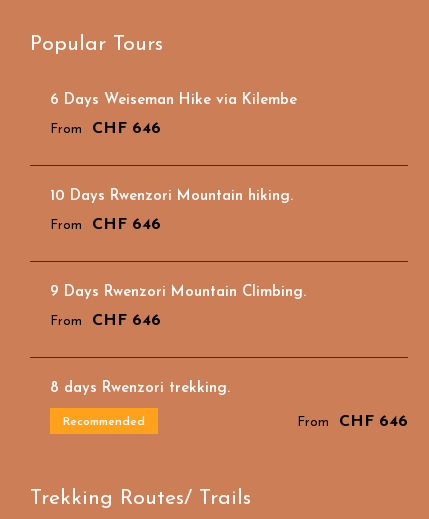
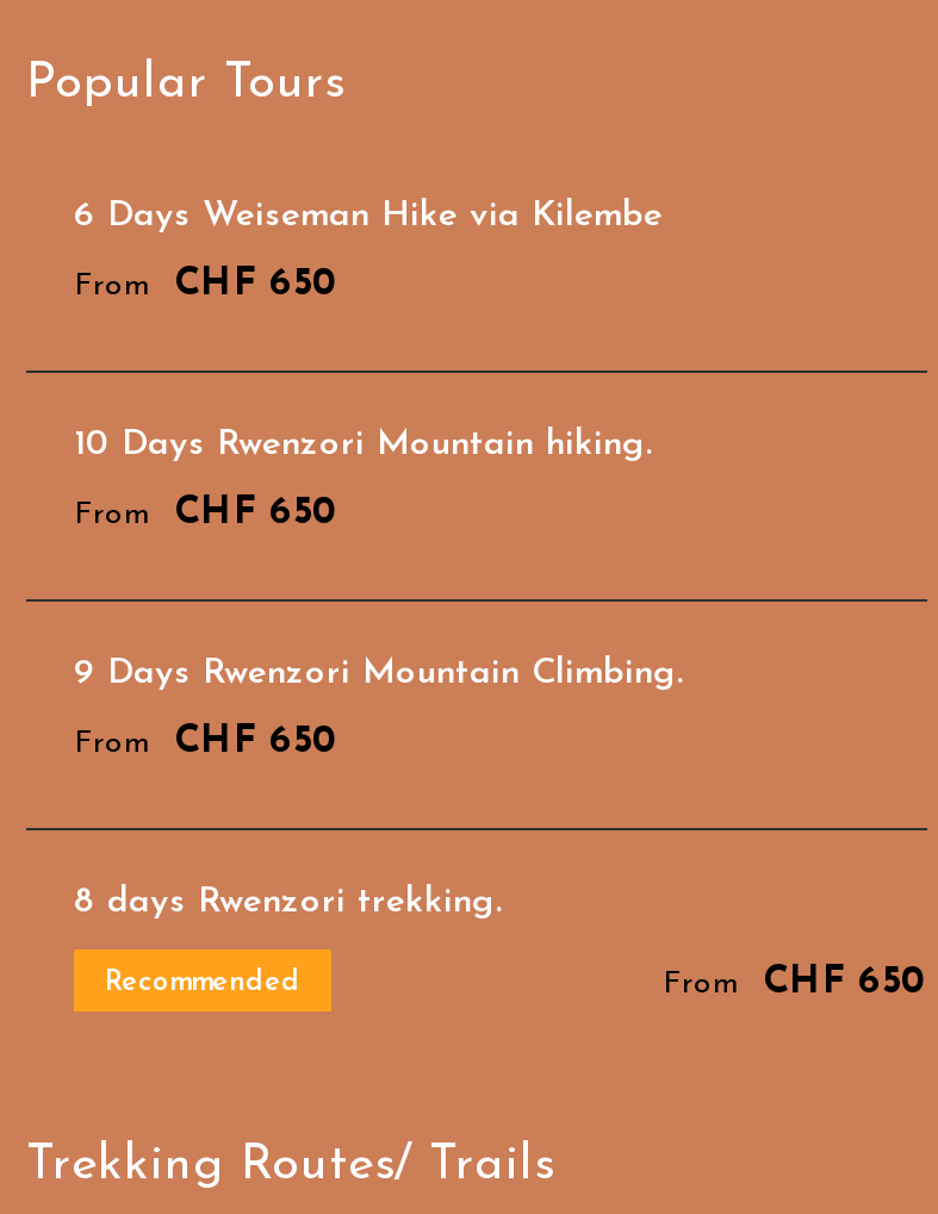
- From CHF 646
+ From CHF 650

- From CHF 646
+ From CHF 650

- From CHF 646
+ From CHF 650

- From CHF 646
+ From CHF 650
